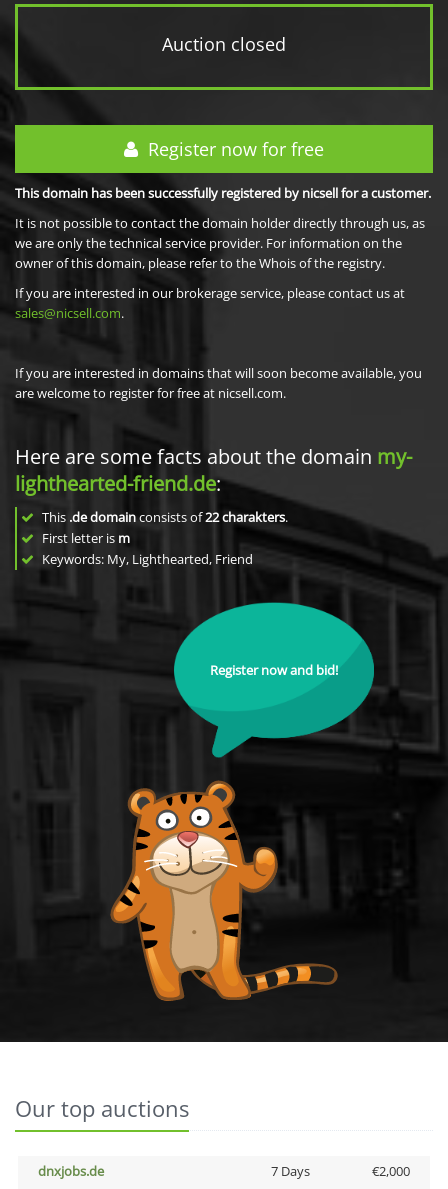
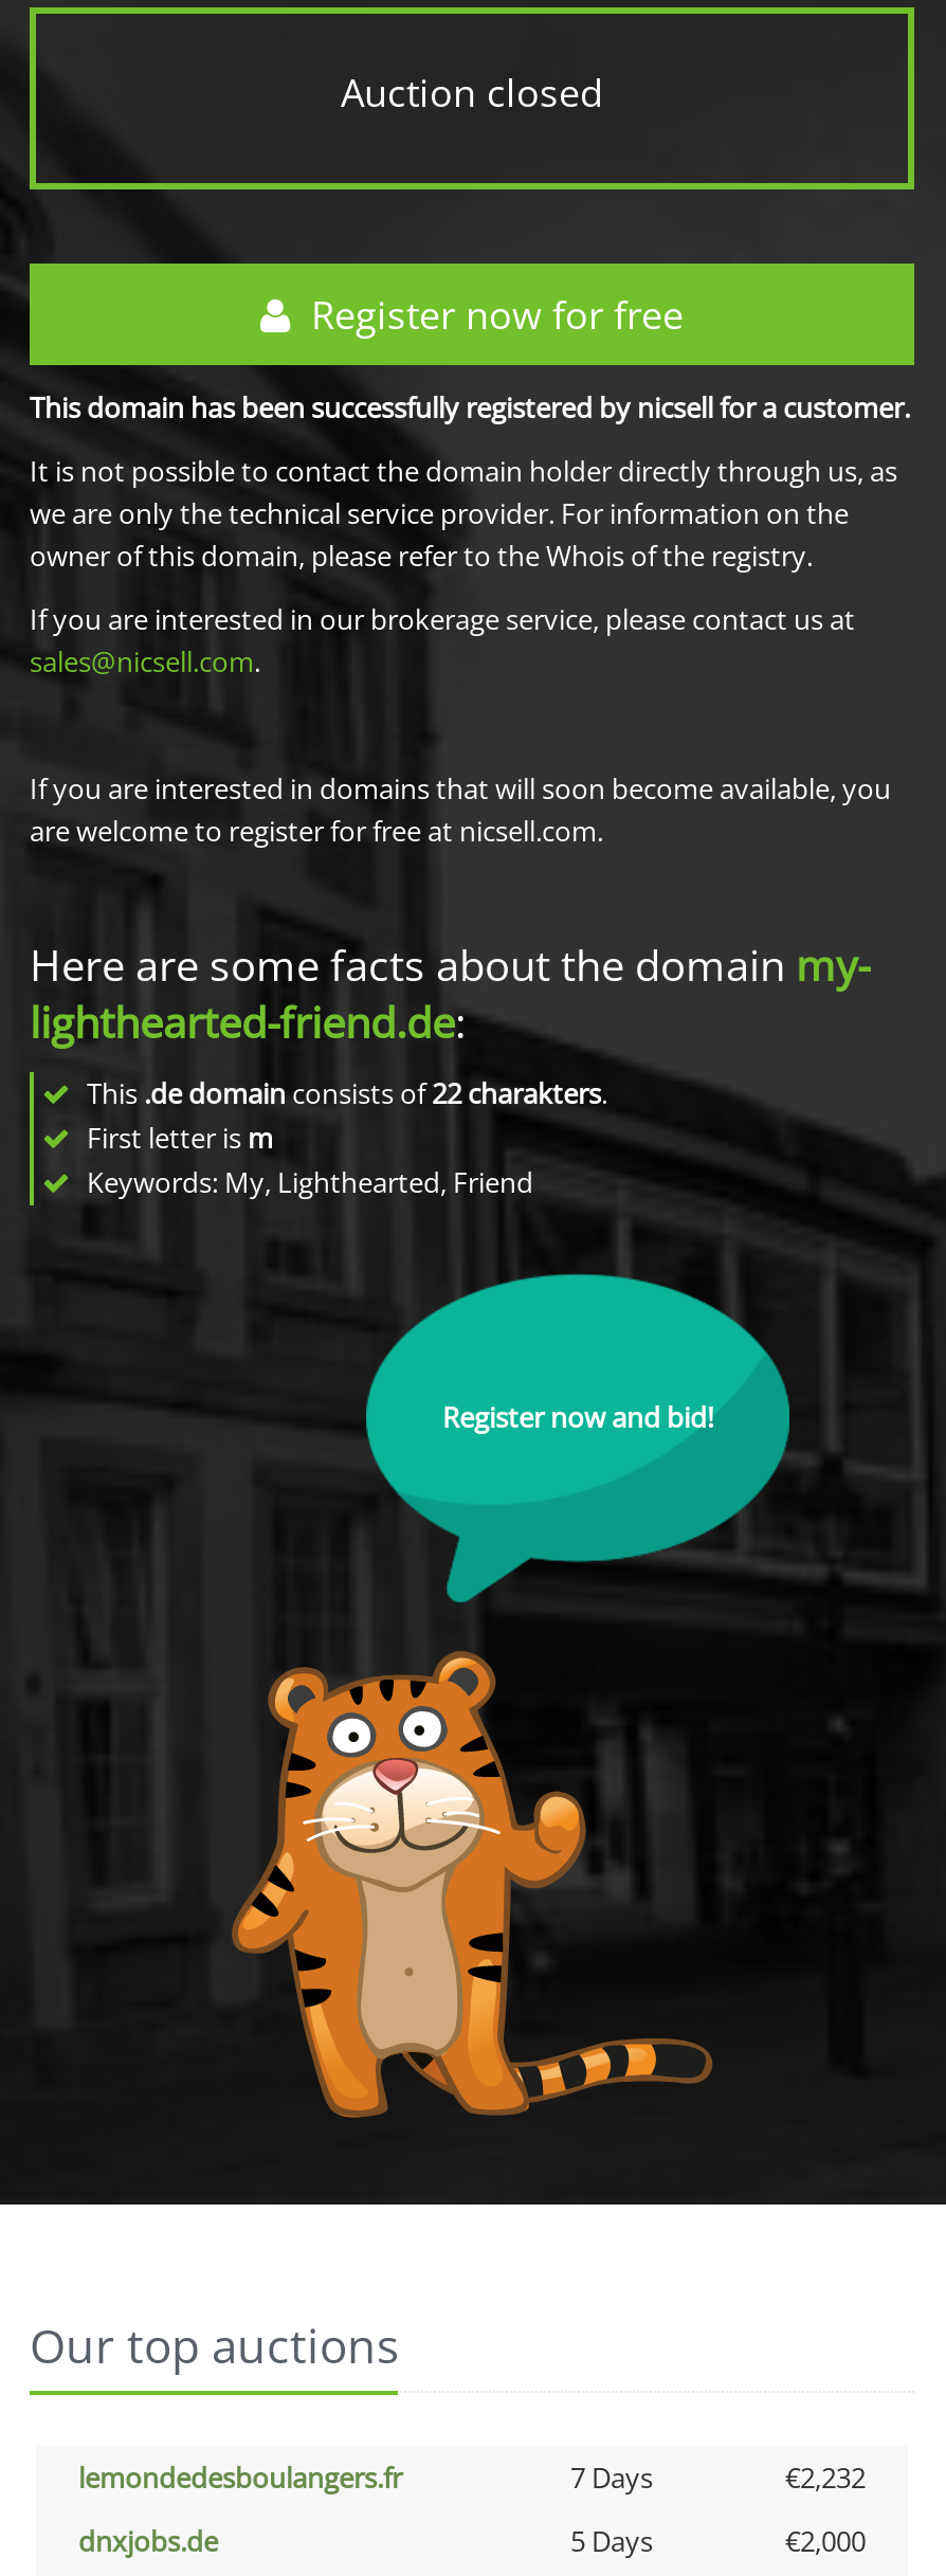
+ lemondedesboulangers.fr
+ 7 Days
+ €2,232

- 7 Days
+ 5 Days
